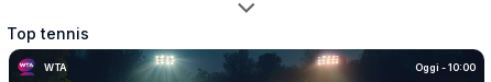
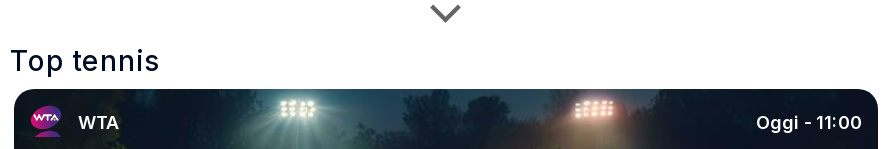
- Oggi - 10:00
+ Oggi - 11:00
